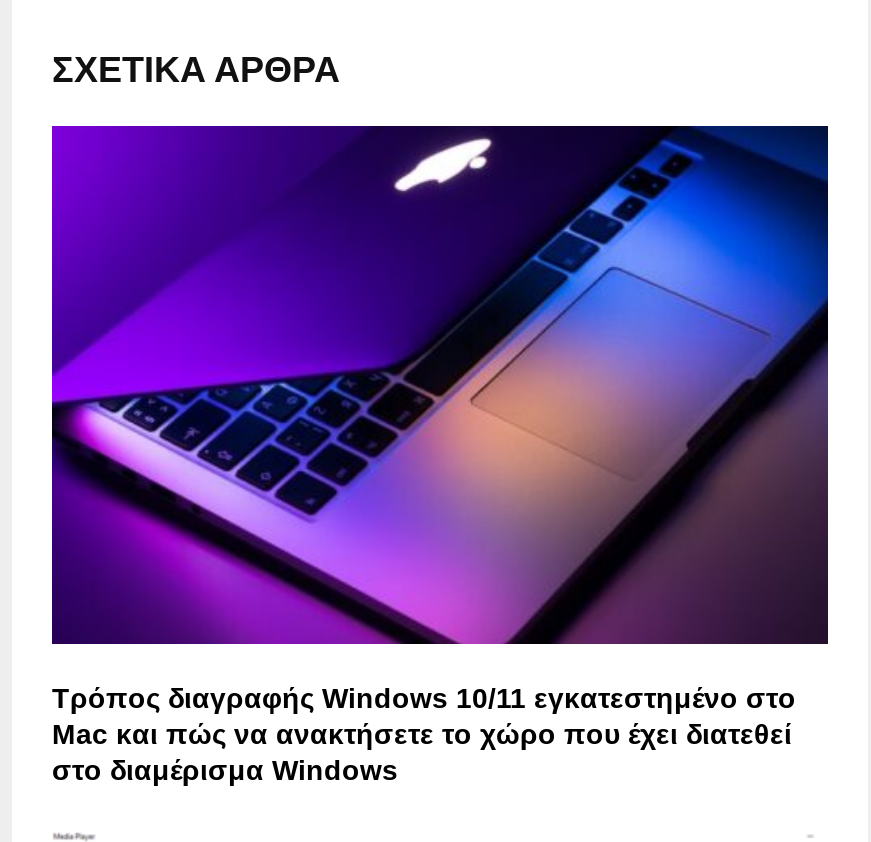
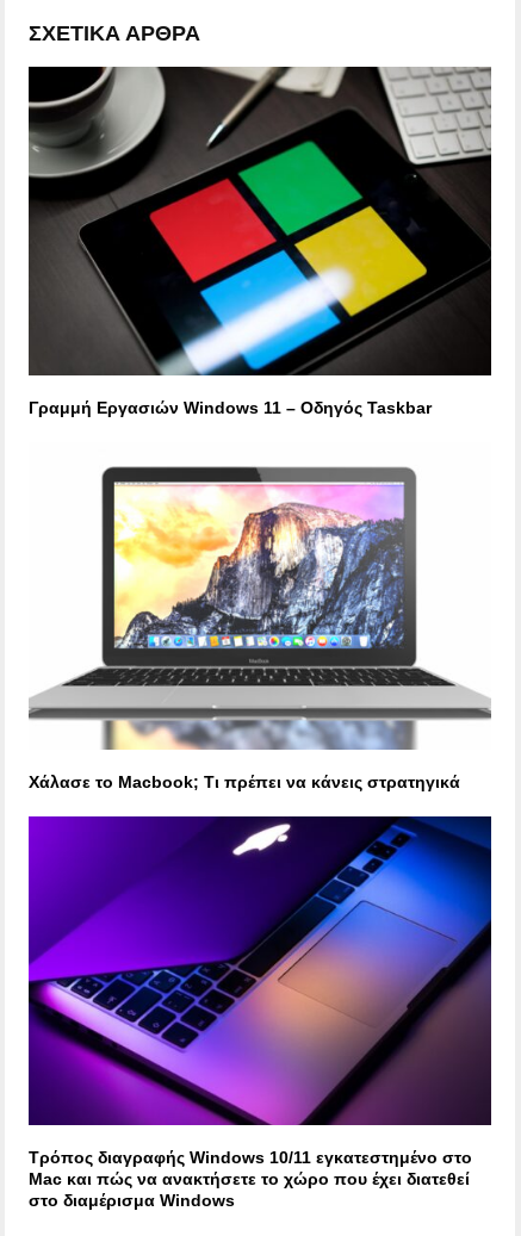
+ [image]
+ Γραμμή Εργασιών Windows 11 – Οδηγός Taskbar

+ [image]
+ Χάλασε το Macbook; Τι πρέπει να κάνεις στρατηγικά
